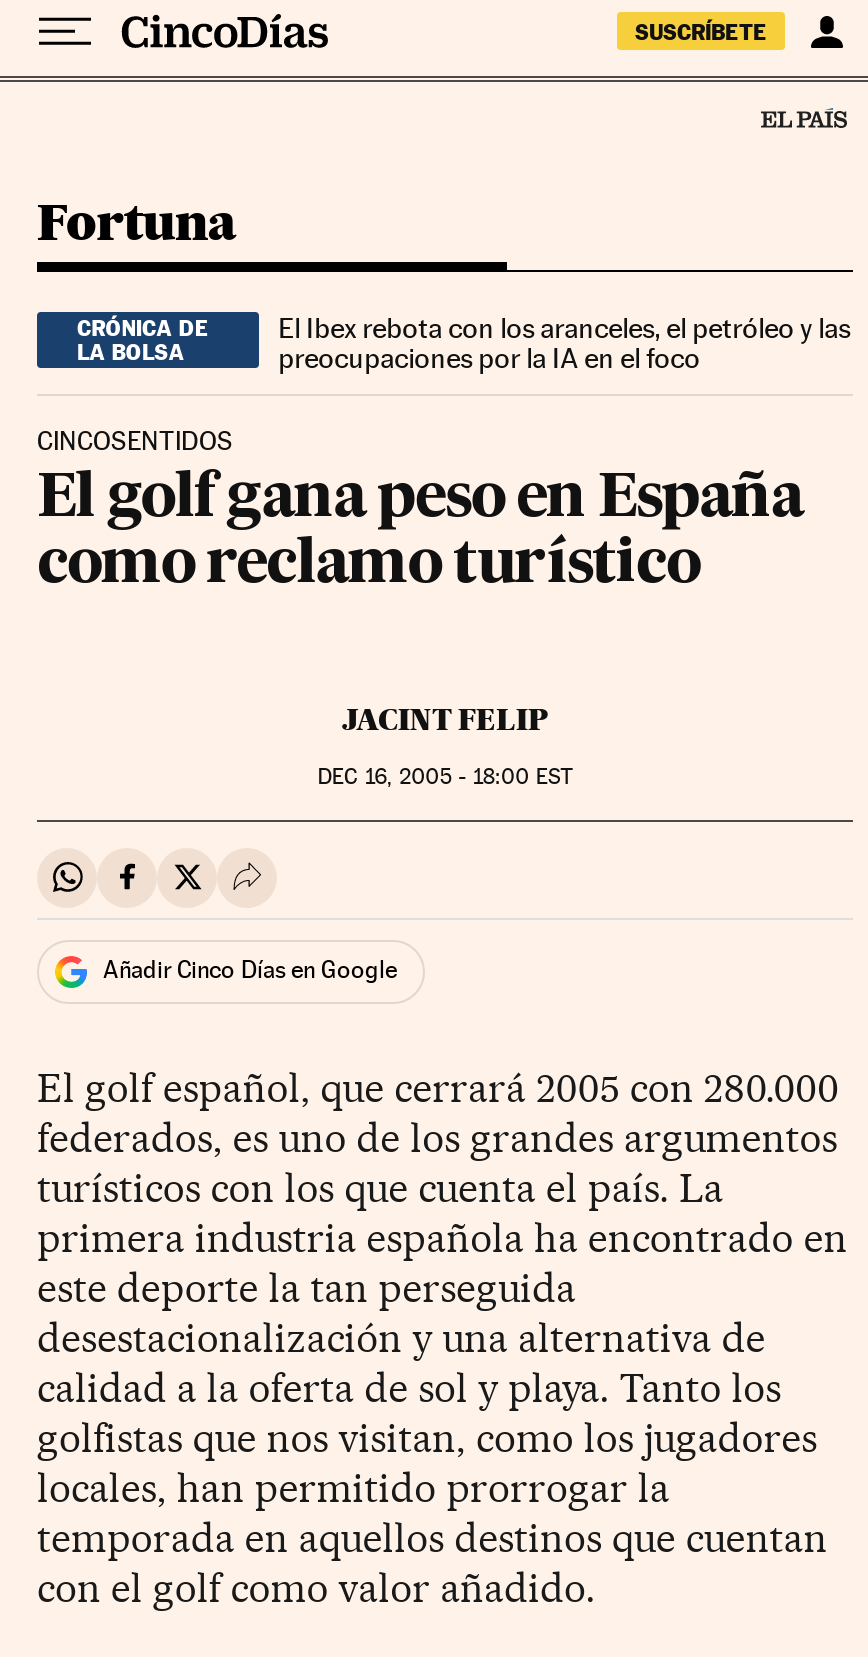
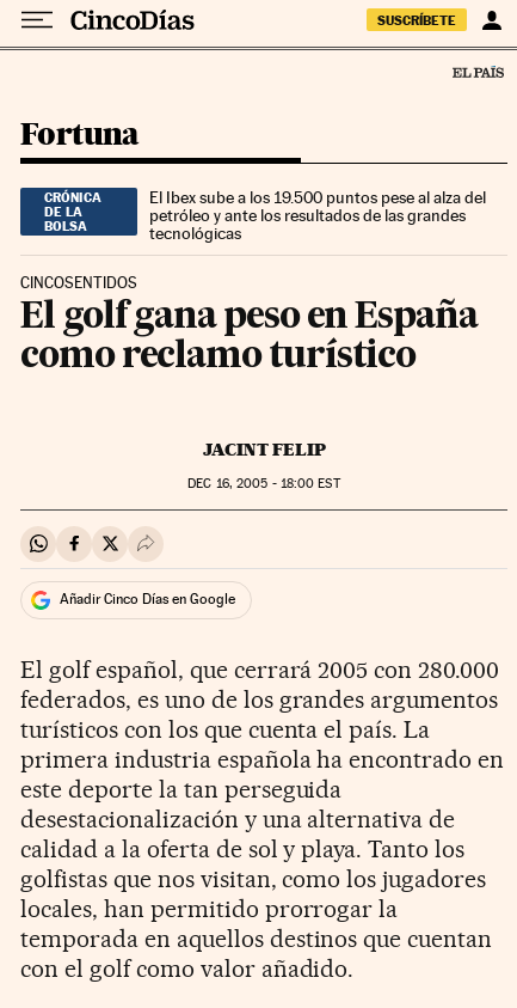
- El Ibex rebota con los aranceles, el petróleo y las
- preocupaciones por la IA en el foco
+ El Ibex sube a los 19.500 puntos pese al alza del
+ petróleo y ante los resultados de las grandes
+ tecnológicas
